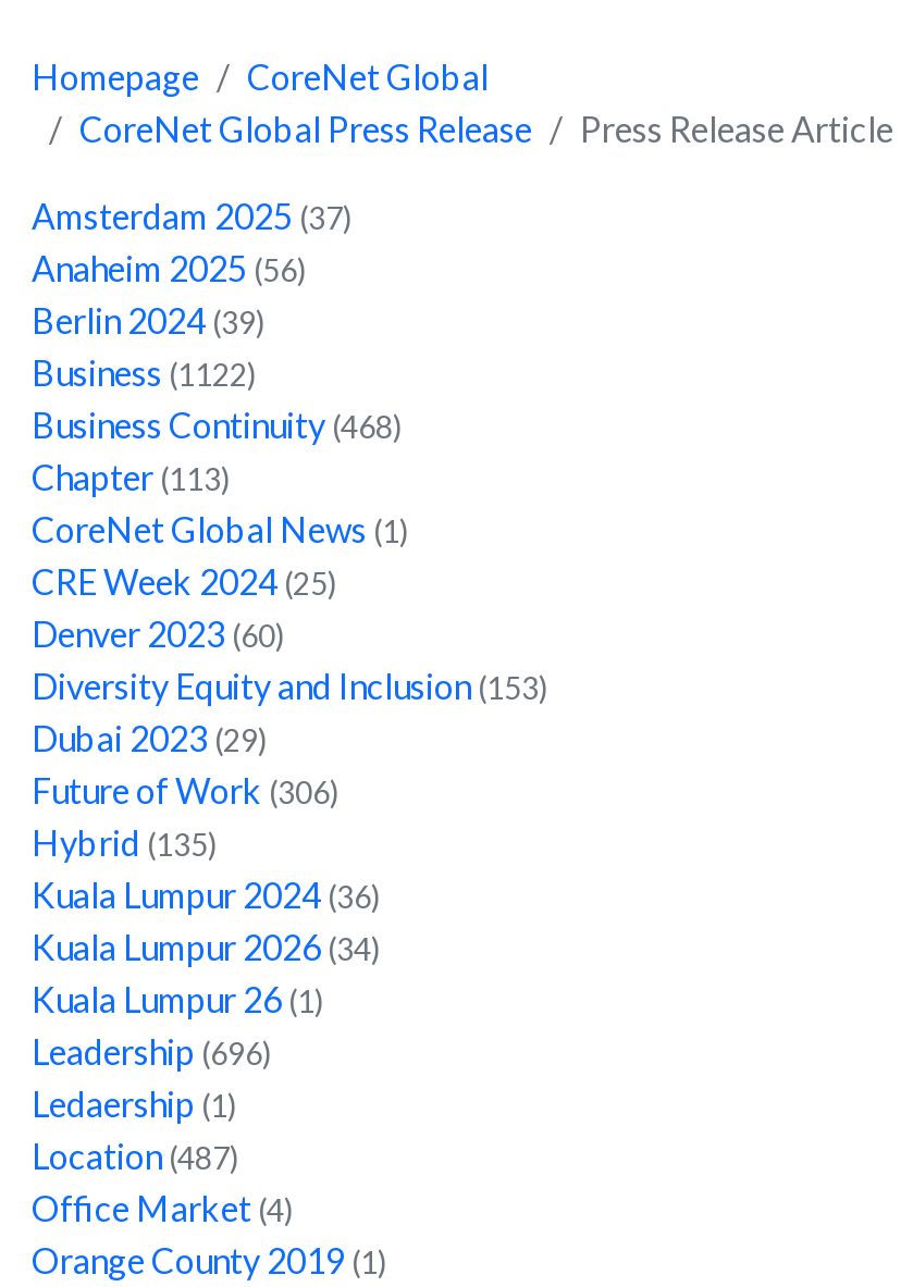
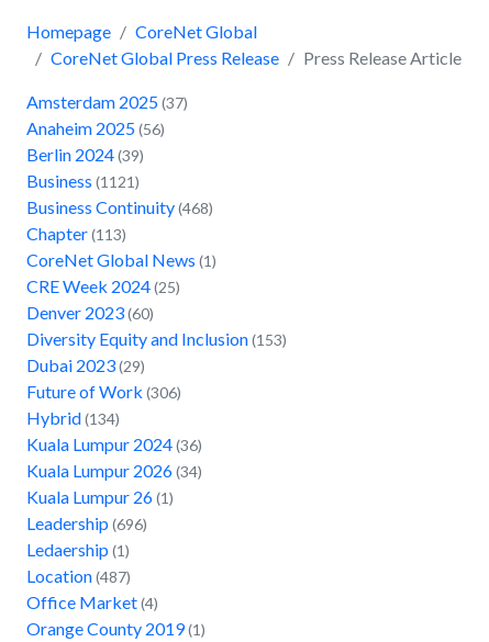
- Business (1122)
+ Business (1121)

- Hybrid (135)
+ Hybrid (134)
